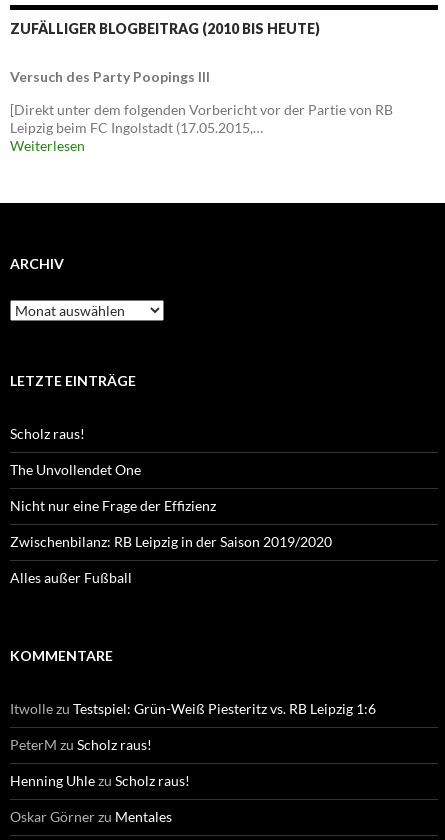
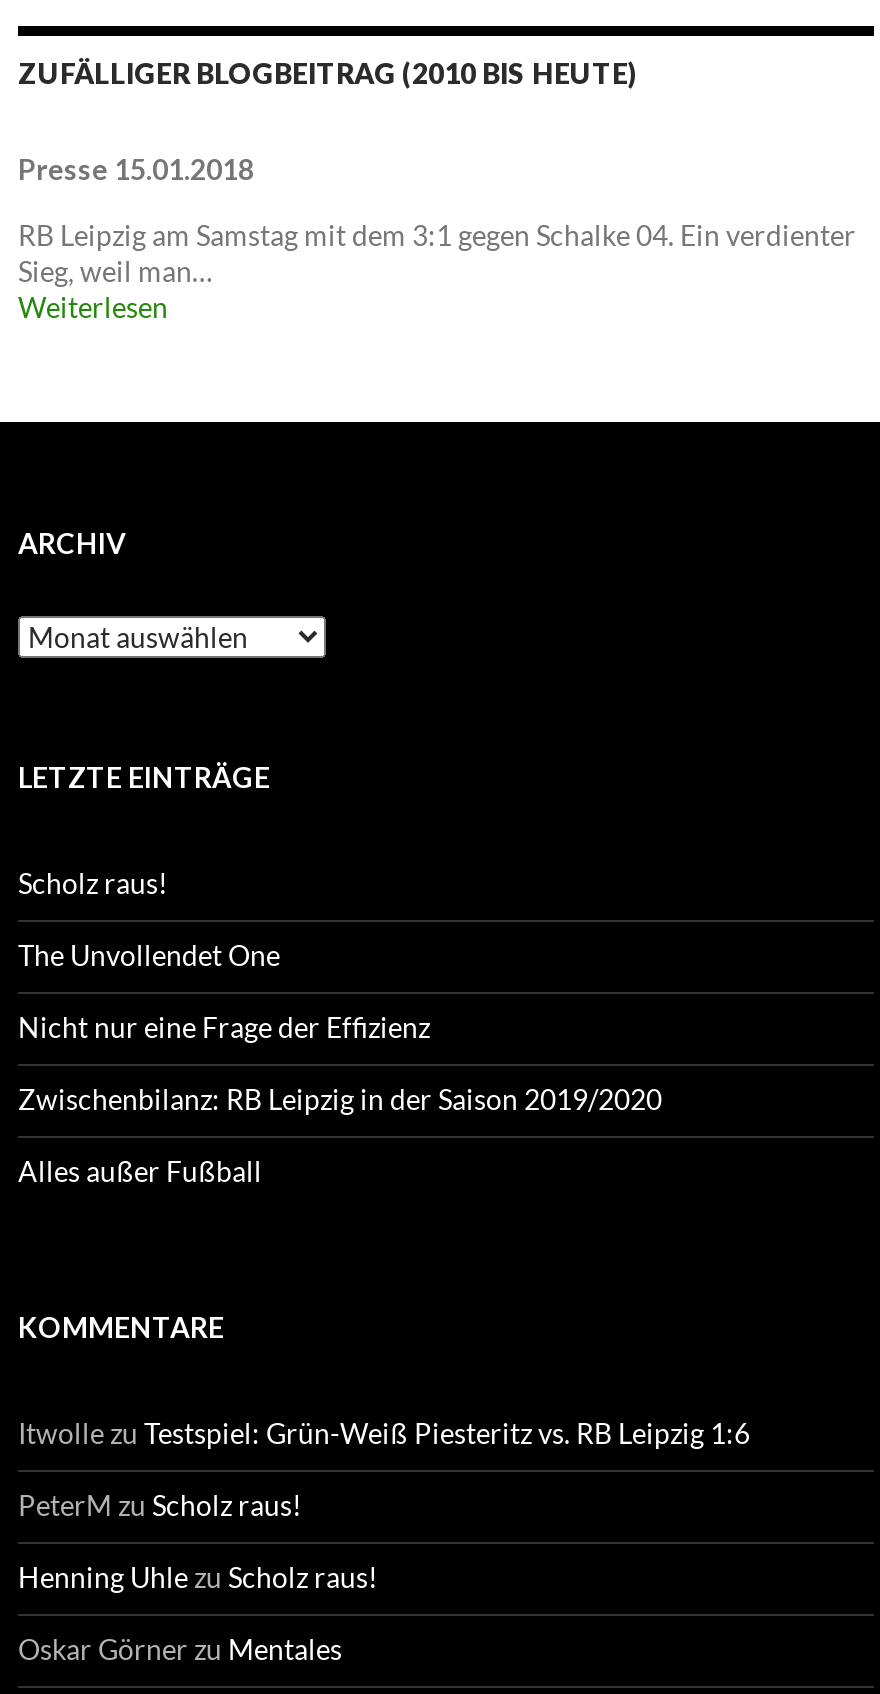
- Versuch des Party Poopings III
+ Presse 15.01.2018

- [Direkt unter dem folgenden Vorbericht vor der Partie von RB
- Leipzig beim FC Ingolstadt (17.05.2015,…
+ RB Leipzig am Samstag mit dem 3:1 gegen Schalke 04. Ein verdienter
+ Sieg, weil man…
